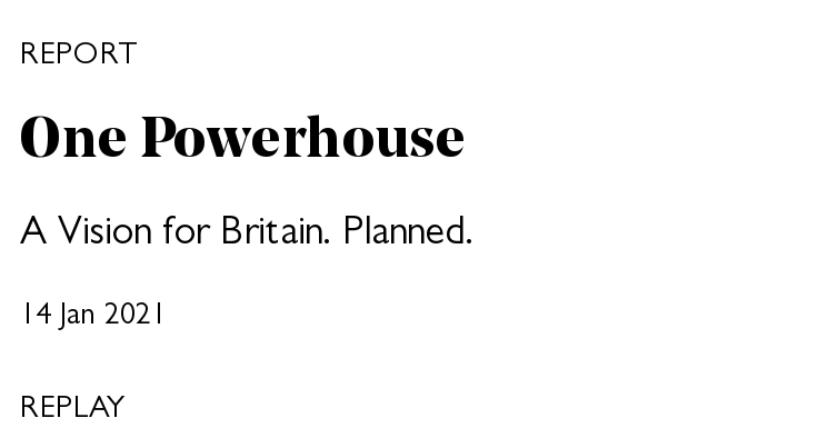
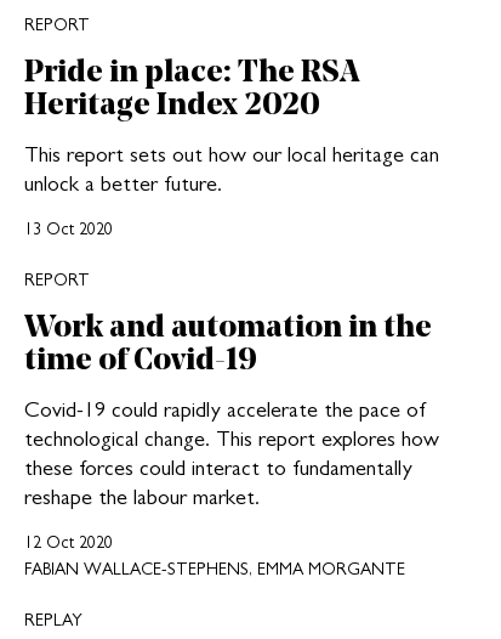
- One Powerhouse
- A Vision for Britain. Planned.
- 14 Jan 2021
+ Pride in place: The RSA
+ Heritage Index 2020
+ This report sets out how our local heritage can
+ unlock a better future.
+ 13 Oct 2020
+ REPORT
+ Work and automation in the
+ time of Covid-19
+ Covid-19 could rapidly accelerate the pace of
+ technological change. This report explores how
+ these forces could interact to fundamentally
+ reshape the labour market.
+ 12 Oct 2020
+ FABIAN WALLACE-STEPHENS, EMMA MORGANTE
